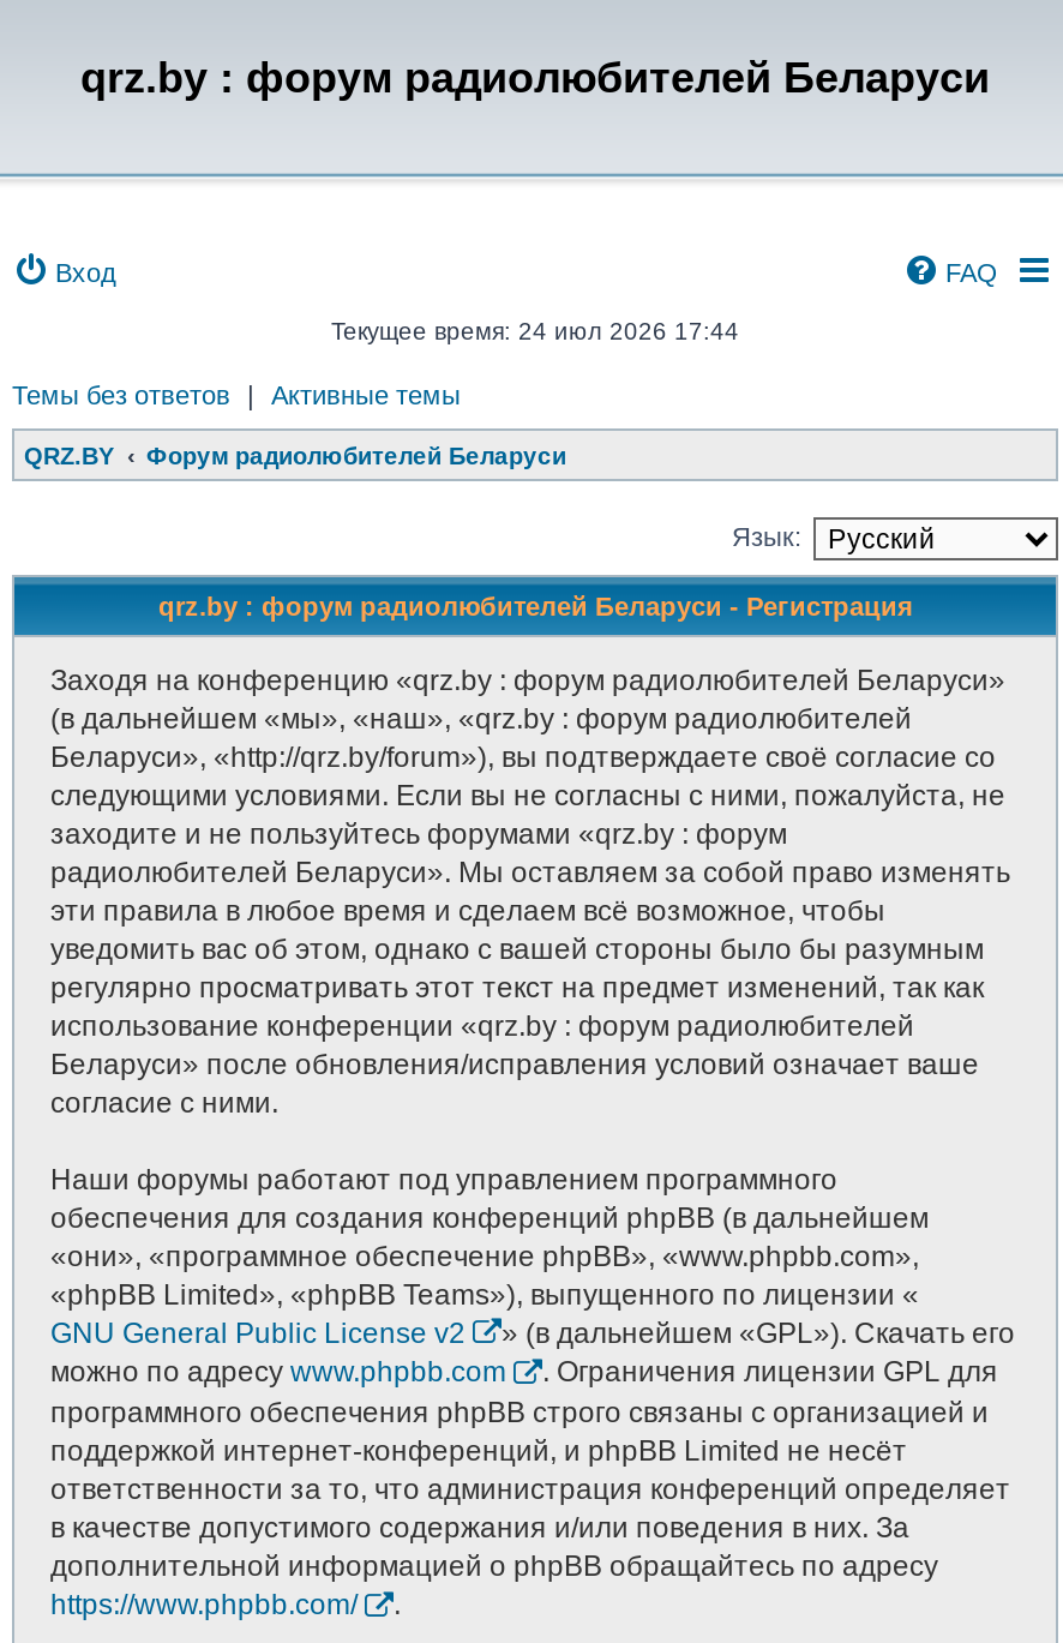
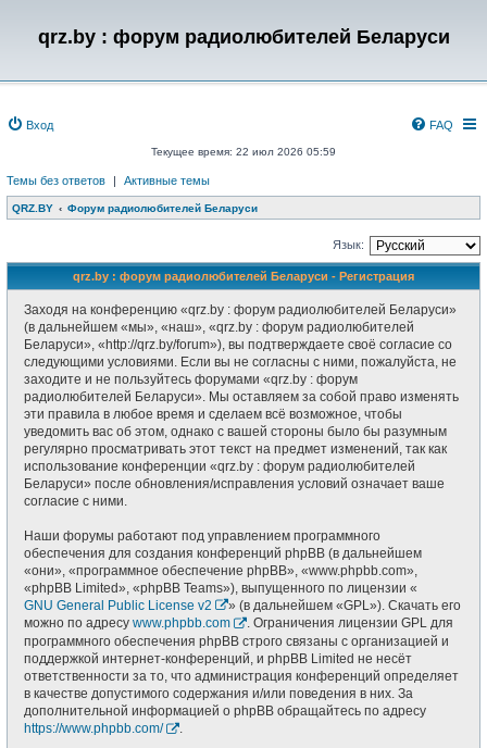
- Текущее время: 24 июл 2026 17:44
+ Текущее время: 22 июл 2026 05:59
